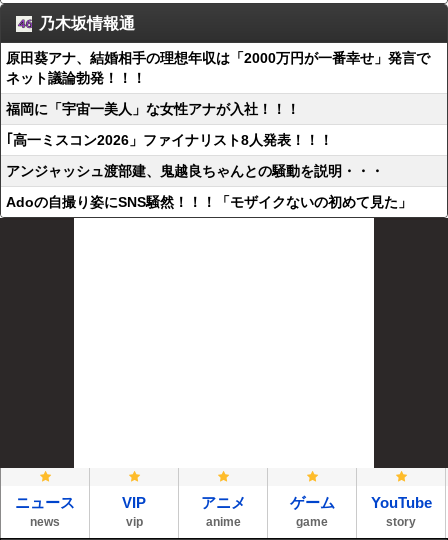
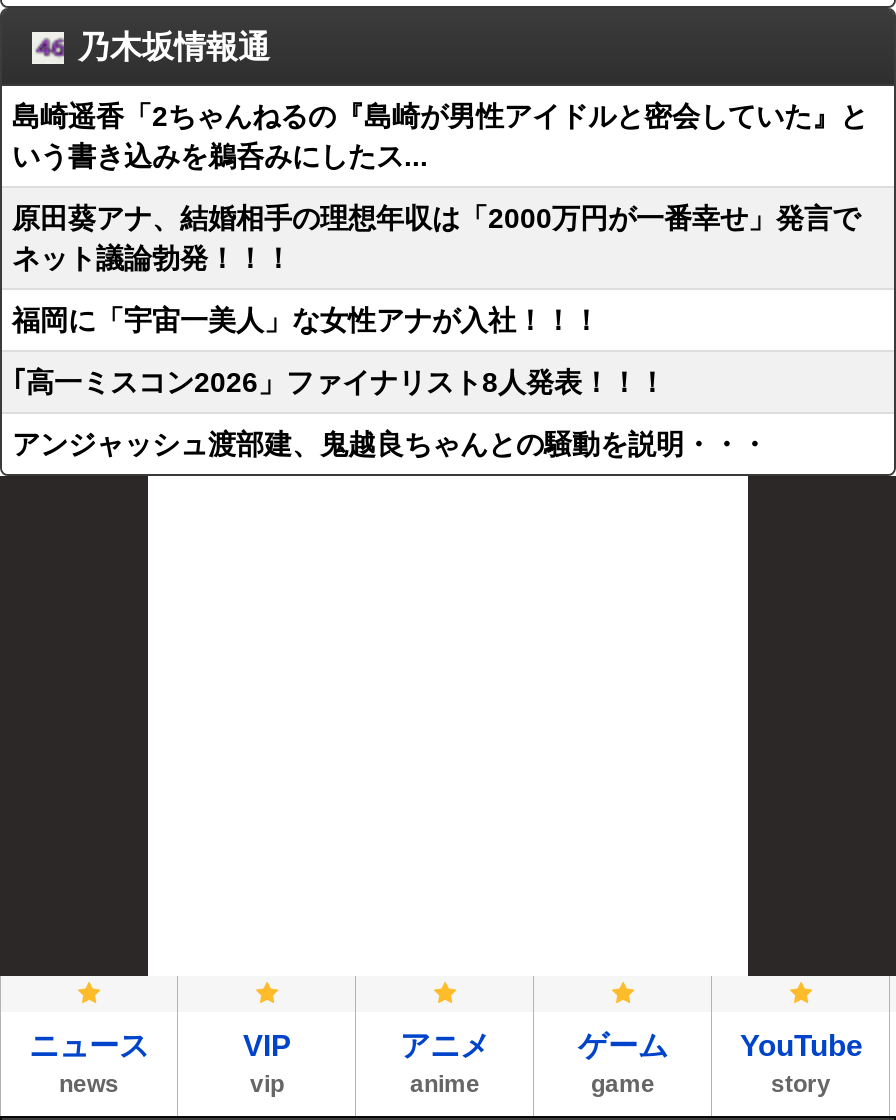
+ 島崎遥香「2ちゃんねるの『島崎が男性アイドルと密会していた』と
+ いう書き込みを鵜呑みにしたス...

moved down: 原田葵アナ、結婚相手の理想年収は「2000万円が一番幸せ」発言で | ネット議論勃発！！！ | 福岡に「宇宙一美人」な女性アナが入社！！！ | ｢高一ミスコン2026」ファイナリスト8人発表！！！ | アンジャッシュ渡部建、鬼越良ちゃんとの騒動を説明・・・

- Adoの自撮り姿にSNS騒然！！！「モザイクないの初めて見た」
